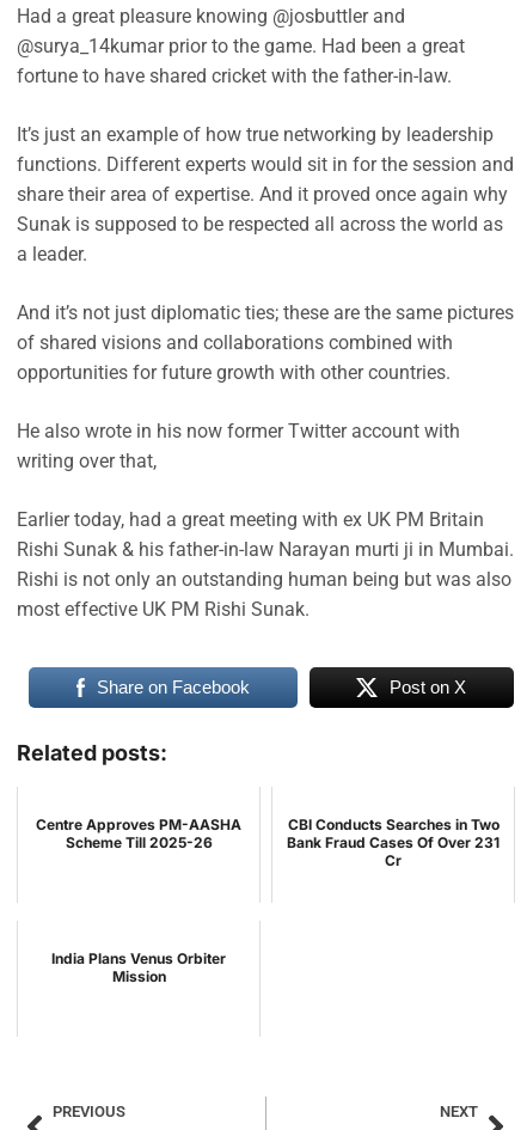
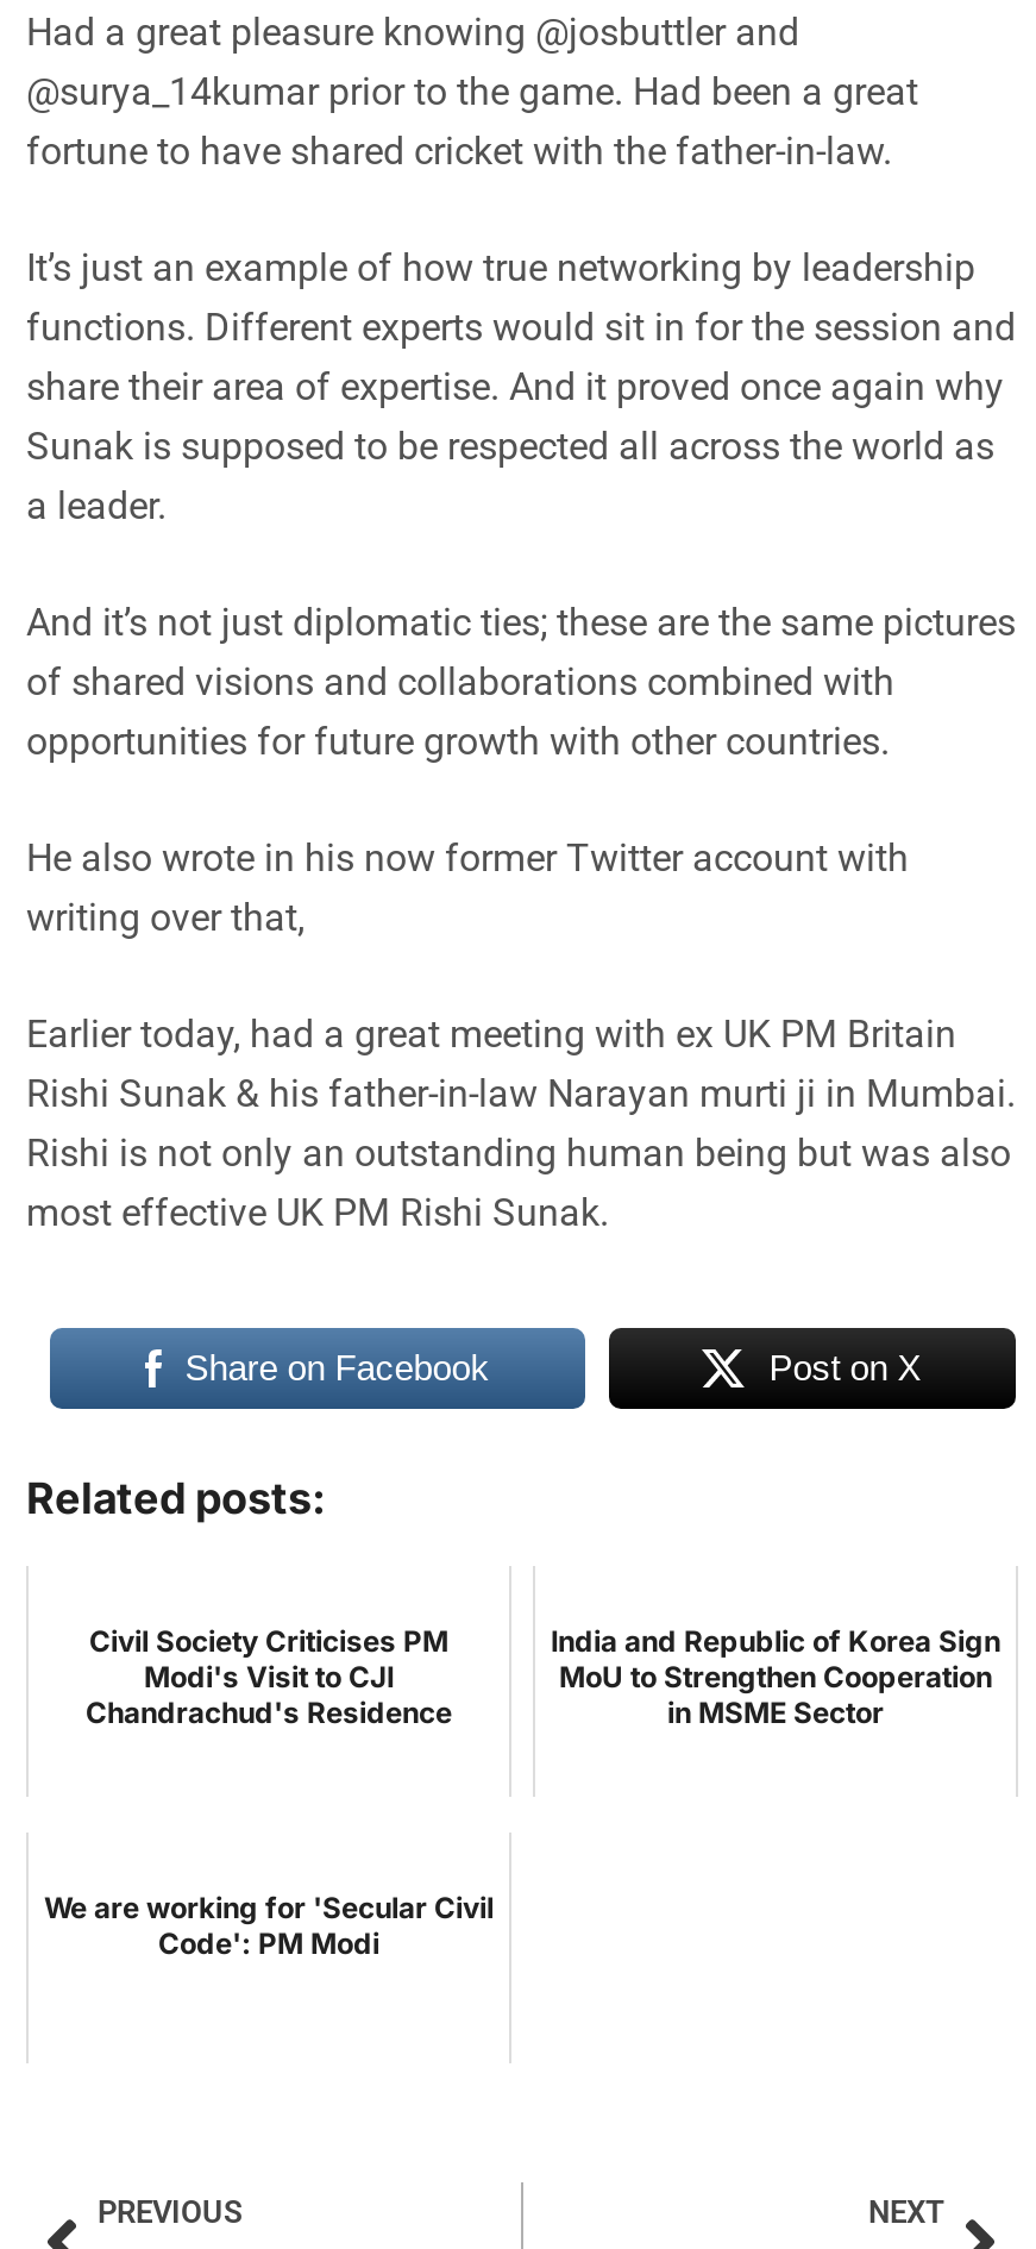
- Centre Approves PM-AASHA
- Scheme Till 2025-26
+ Civil Society Criticises PM
+ Modi's Visit to CJI
+ Chandrachud's Residence

- CBI Conducts Searches in Two
- Bank Fraud Cases Of Over 231
- Cr
+ India and Republic of Korea Sign
+ MoU to Strengthen Cooperation
+ in MSME Sector

- India Plans Venus Orbiter
- Mission
+ We are working for 'Secular Civil
+ Code': PM Modi
